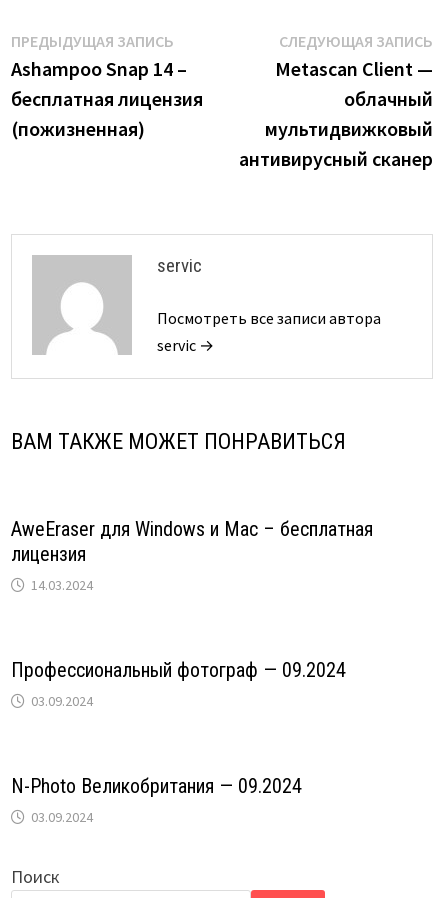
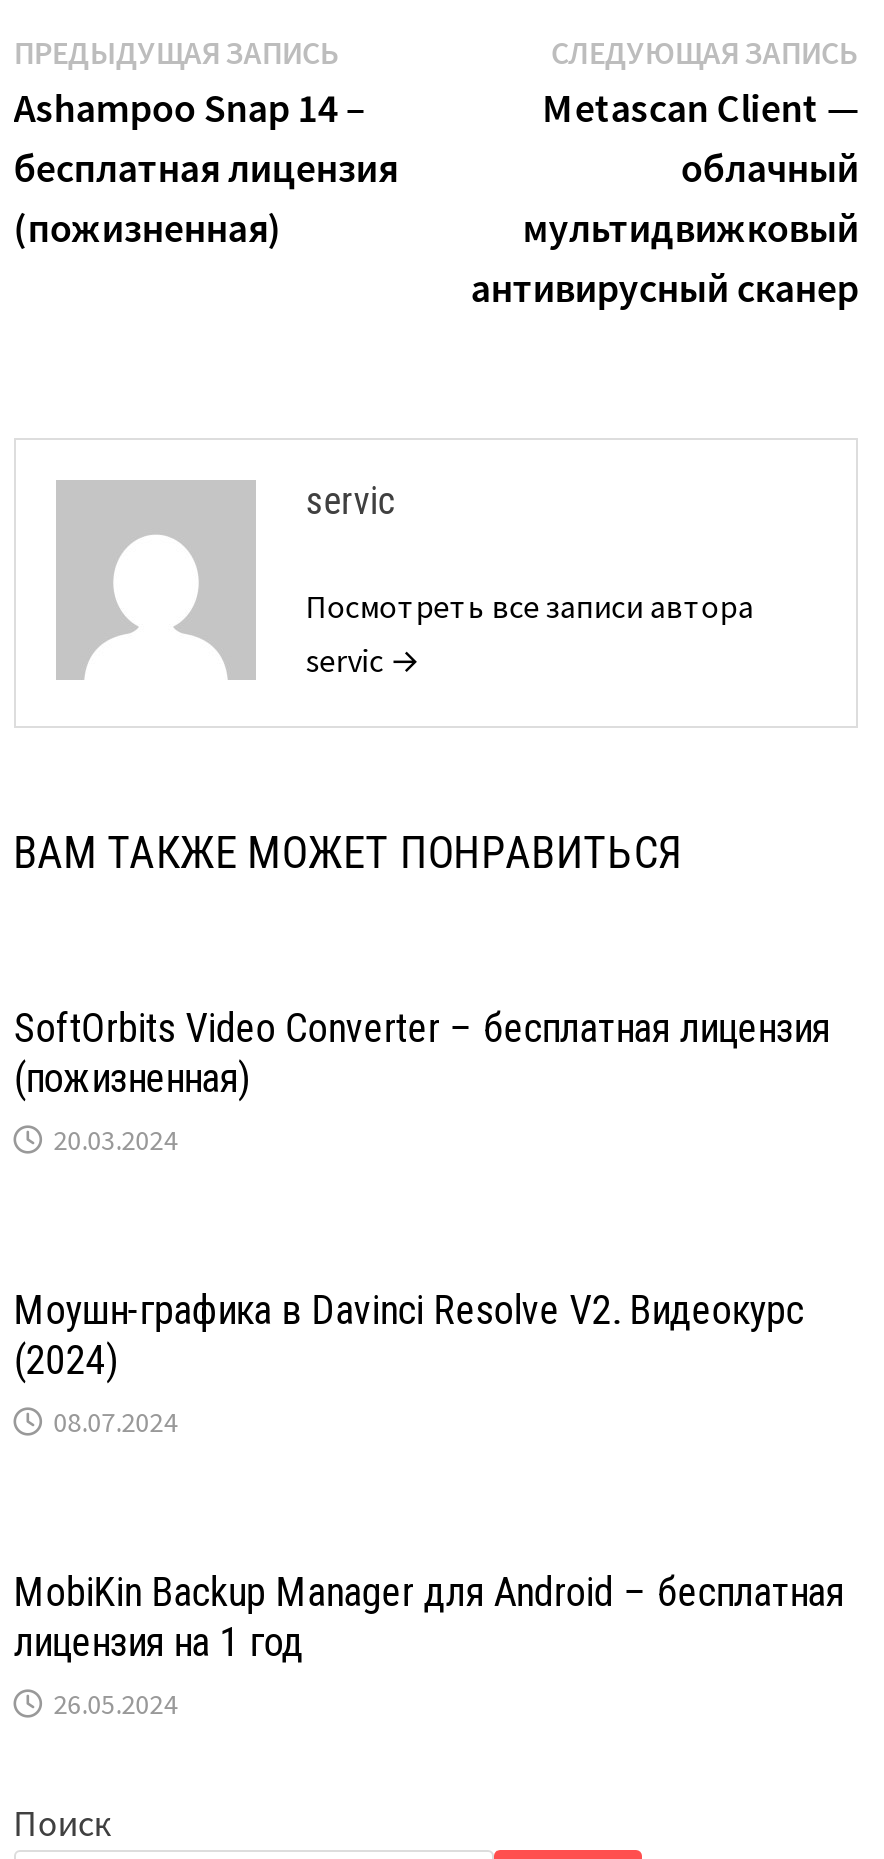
- AweEraser для Windows и Mac – бесплатная
- лицензия
- 14.03.2024
+ SoftOrbits Video Converter – бесплатная лицензия
+ (пожизненная)
+ 20.03.2024

- Профессиональный фотограф — 09.2024
- 03.09.2024
+ Моушн-графика в Davinci Resolve V2. Видеокурс
+ (2024)
+ 08.07.2024

- N-Photo Великобритания — 09.2024
- 03.09.2024
+ MobiKin Backup Manager для Android – бесплатная
+ лицензия на 1 год
+ 26.05.2024
